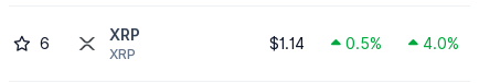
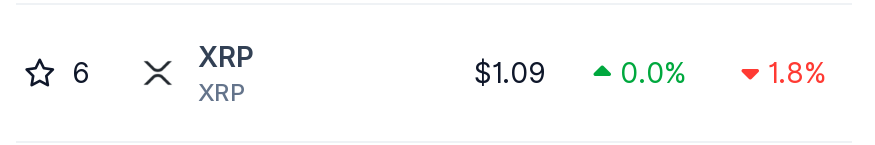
- $1.14
+ $1.09

- 0.5%
+ 0.0%

- 4.0%
+ 1.8%
